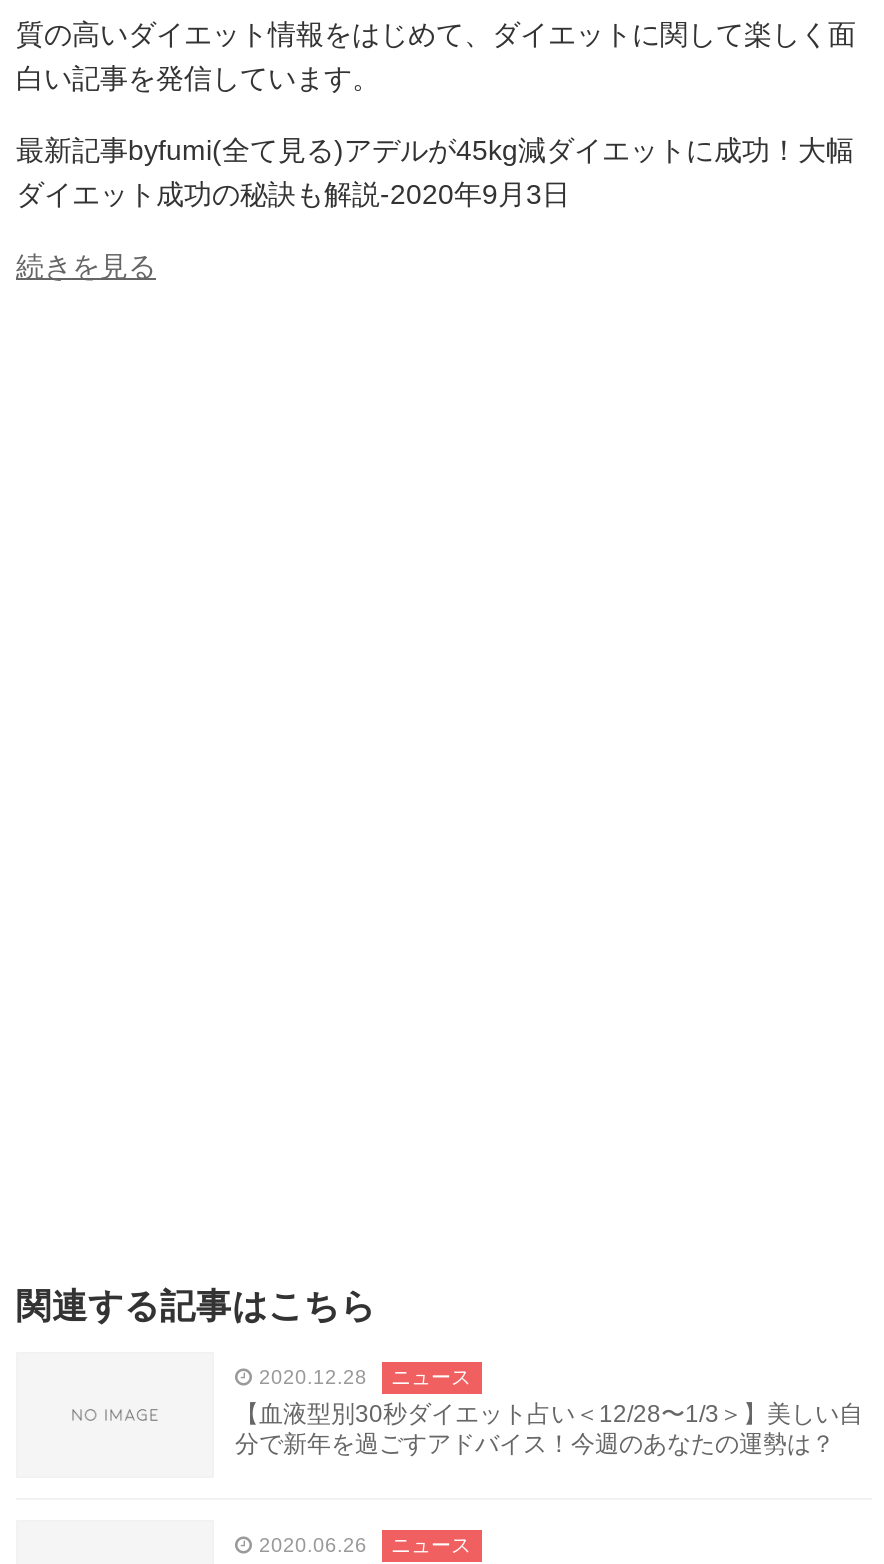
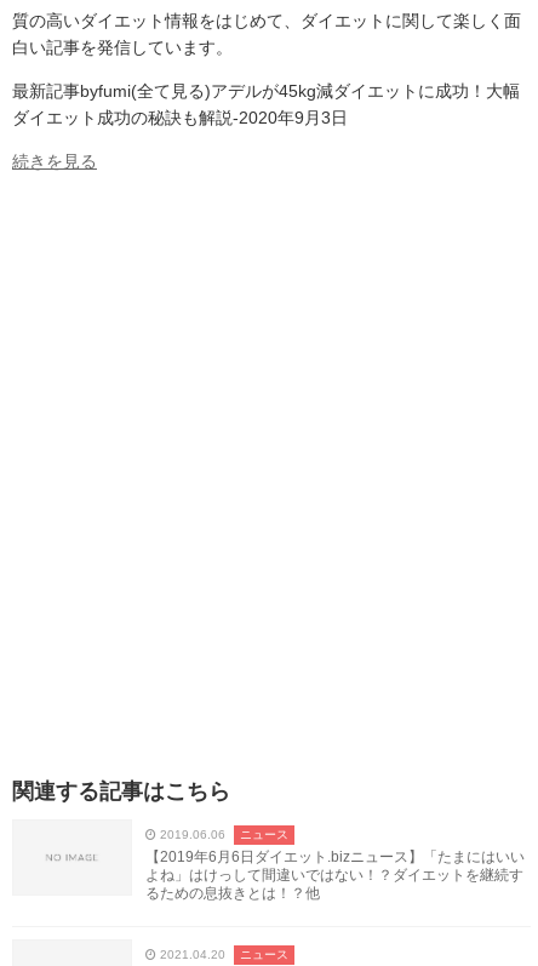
- 2020.12.28 ニュース
+ 2019.06.06 ニュース

- 【血液型別30秒ダイエット占い＜12/28〜1/3＞】美しい自
- 分で新年を過ごすアドバイス！今週のあなたの運勢は？
+ 【2019年6月6日ダイエット.bizニュース】「たまにはいい
+ よね」はけっして間違いではない！？ダイエットを継続す
+ るための息抜きとは！？他

- 2020.06.26 ニュース
+ 2021.04.20 ニュース
